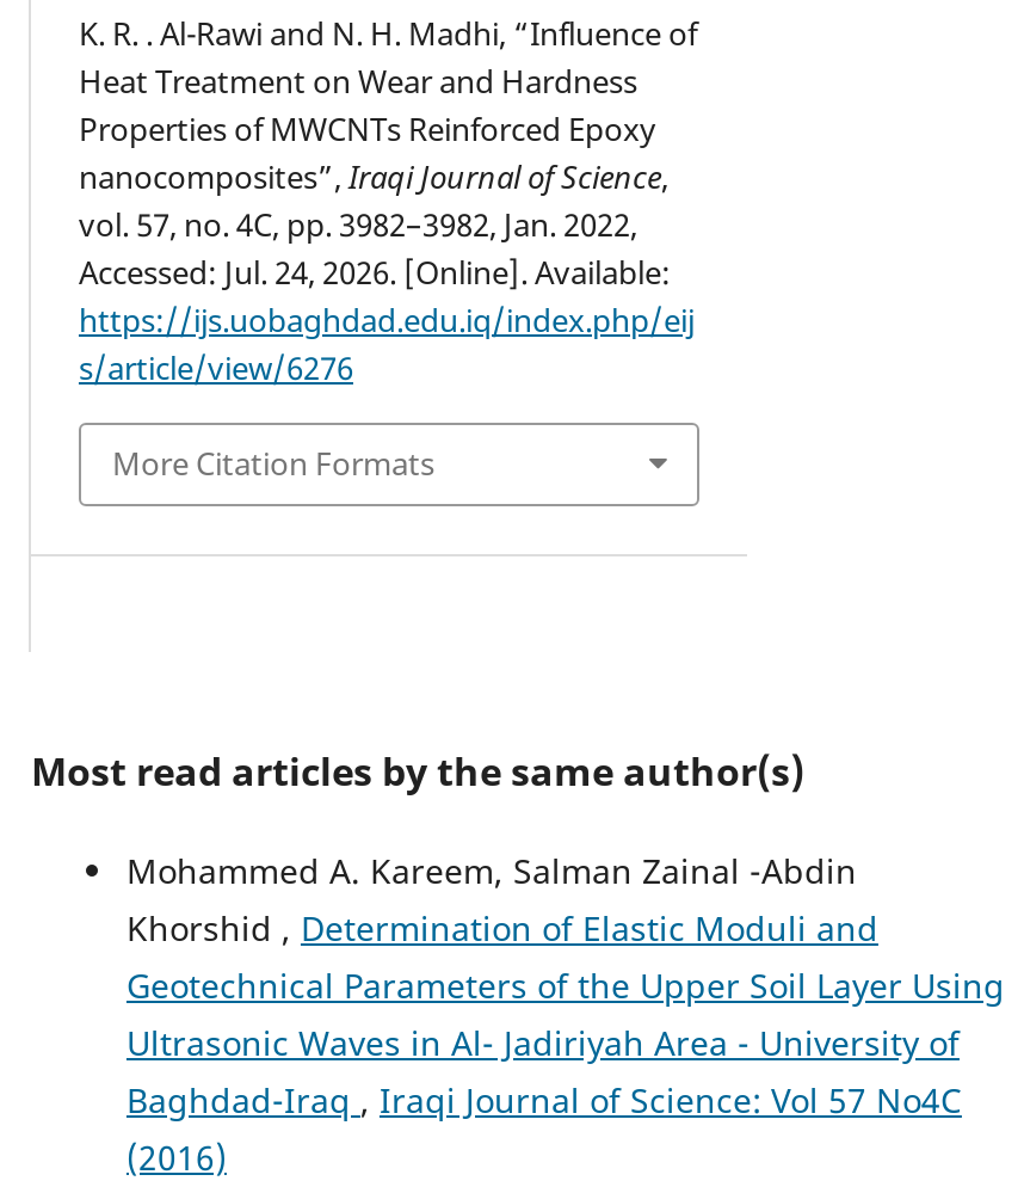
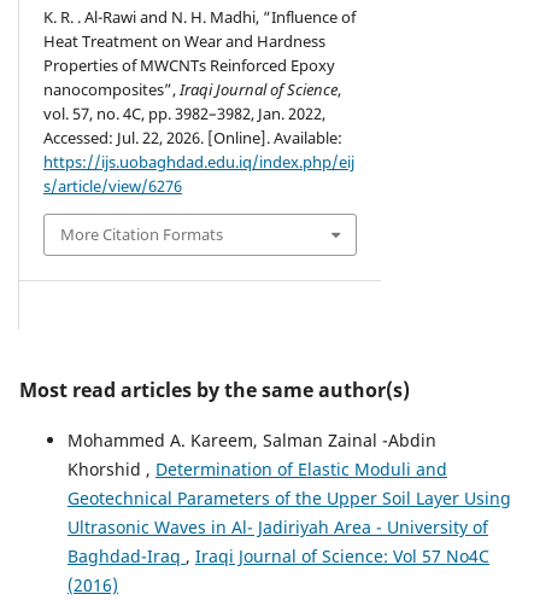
- Accessed: Jul. 24, 2026. [Online]. Available:
+ Accessed: Jul. 22, 2026. [Online]. Available:
